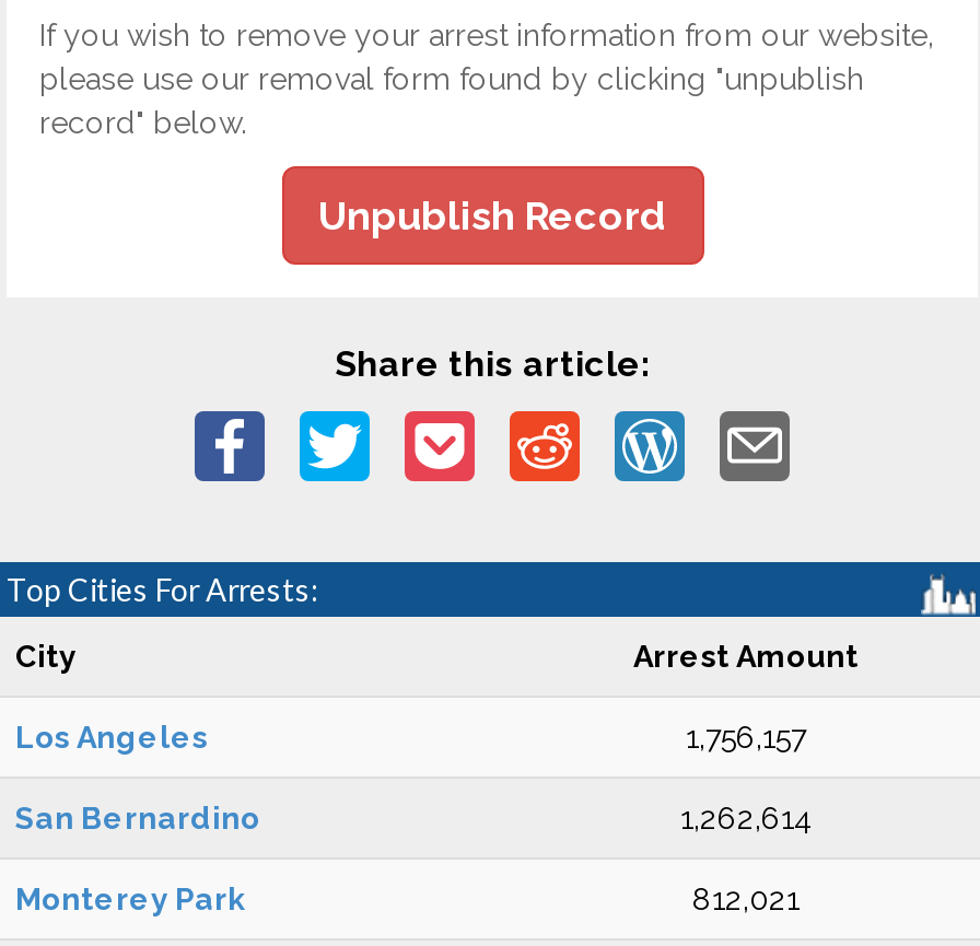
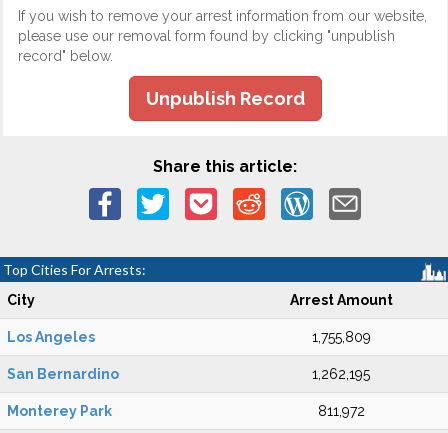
- 1,756,157
+ 1,755,809

- 1,262,614
+ 1,262,195

- 812,021
+ 811,972
